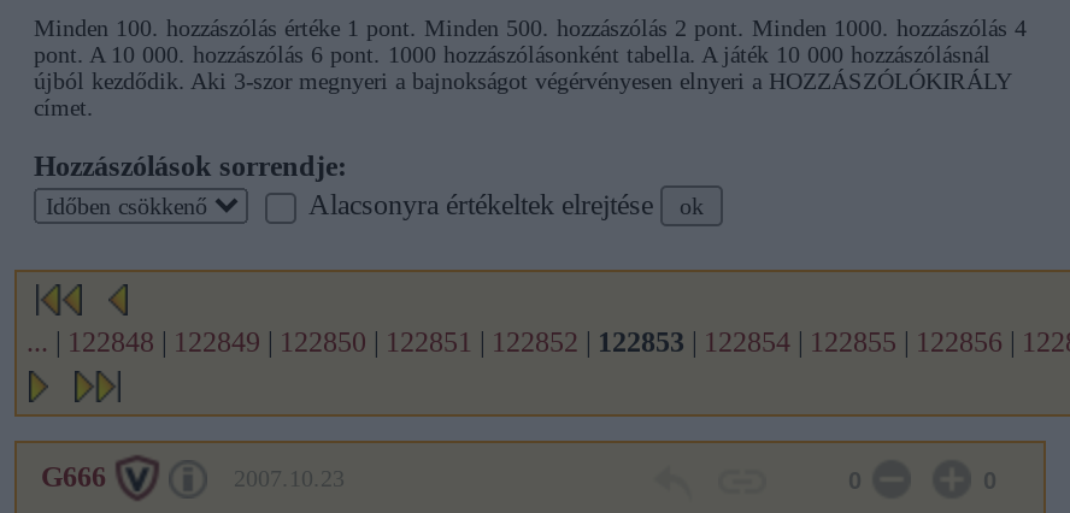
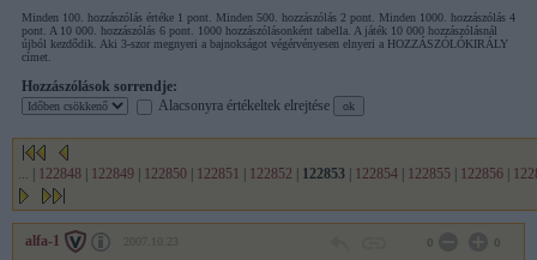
- G666
+ alfa-1
